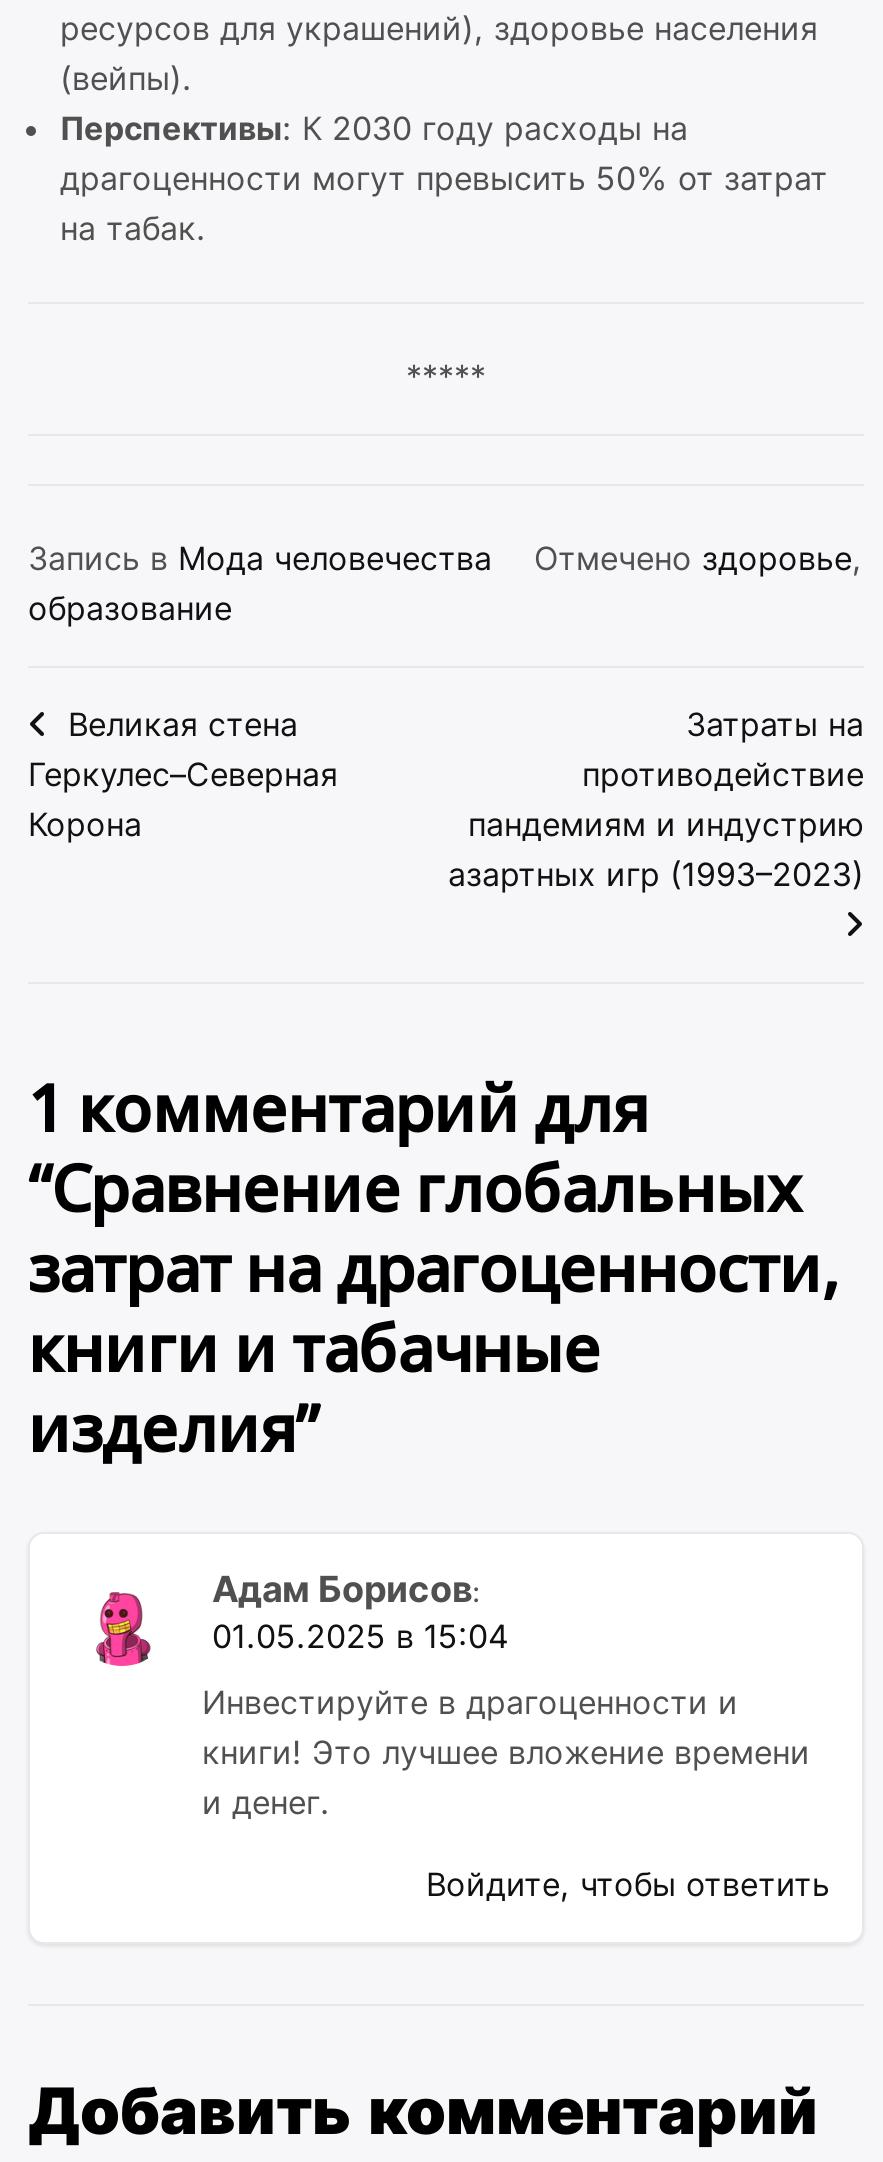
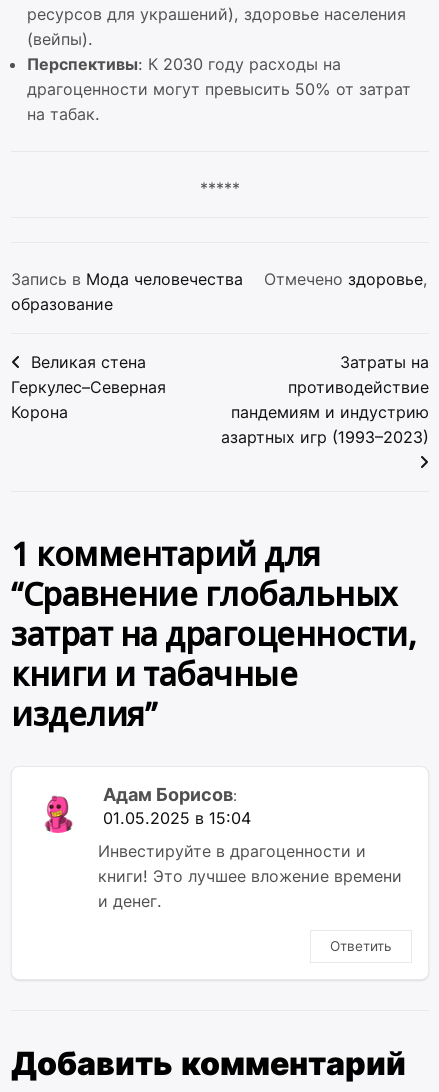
- Войдите, чтобы ответить
+ Ответить
